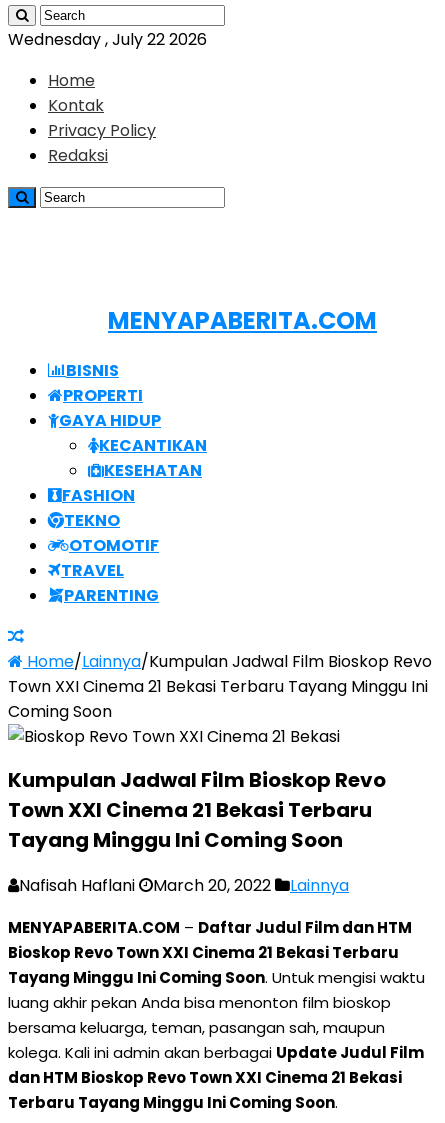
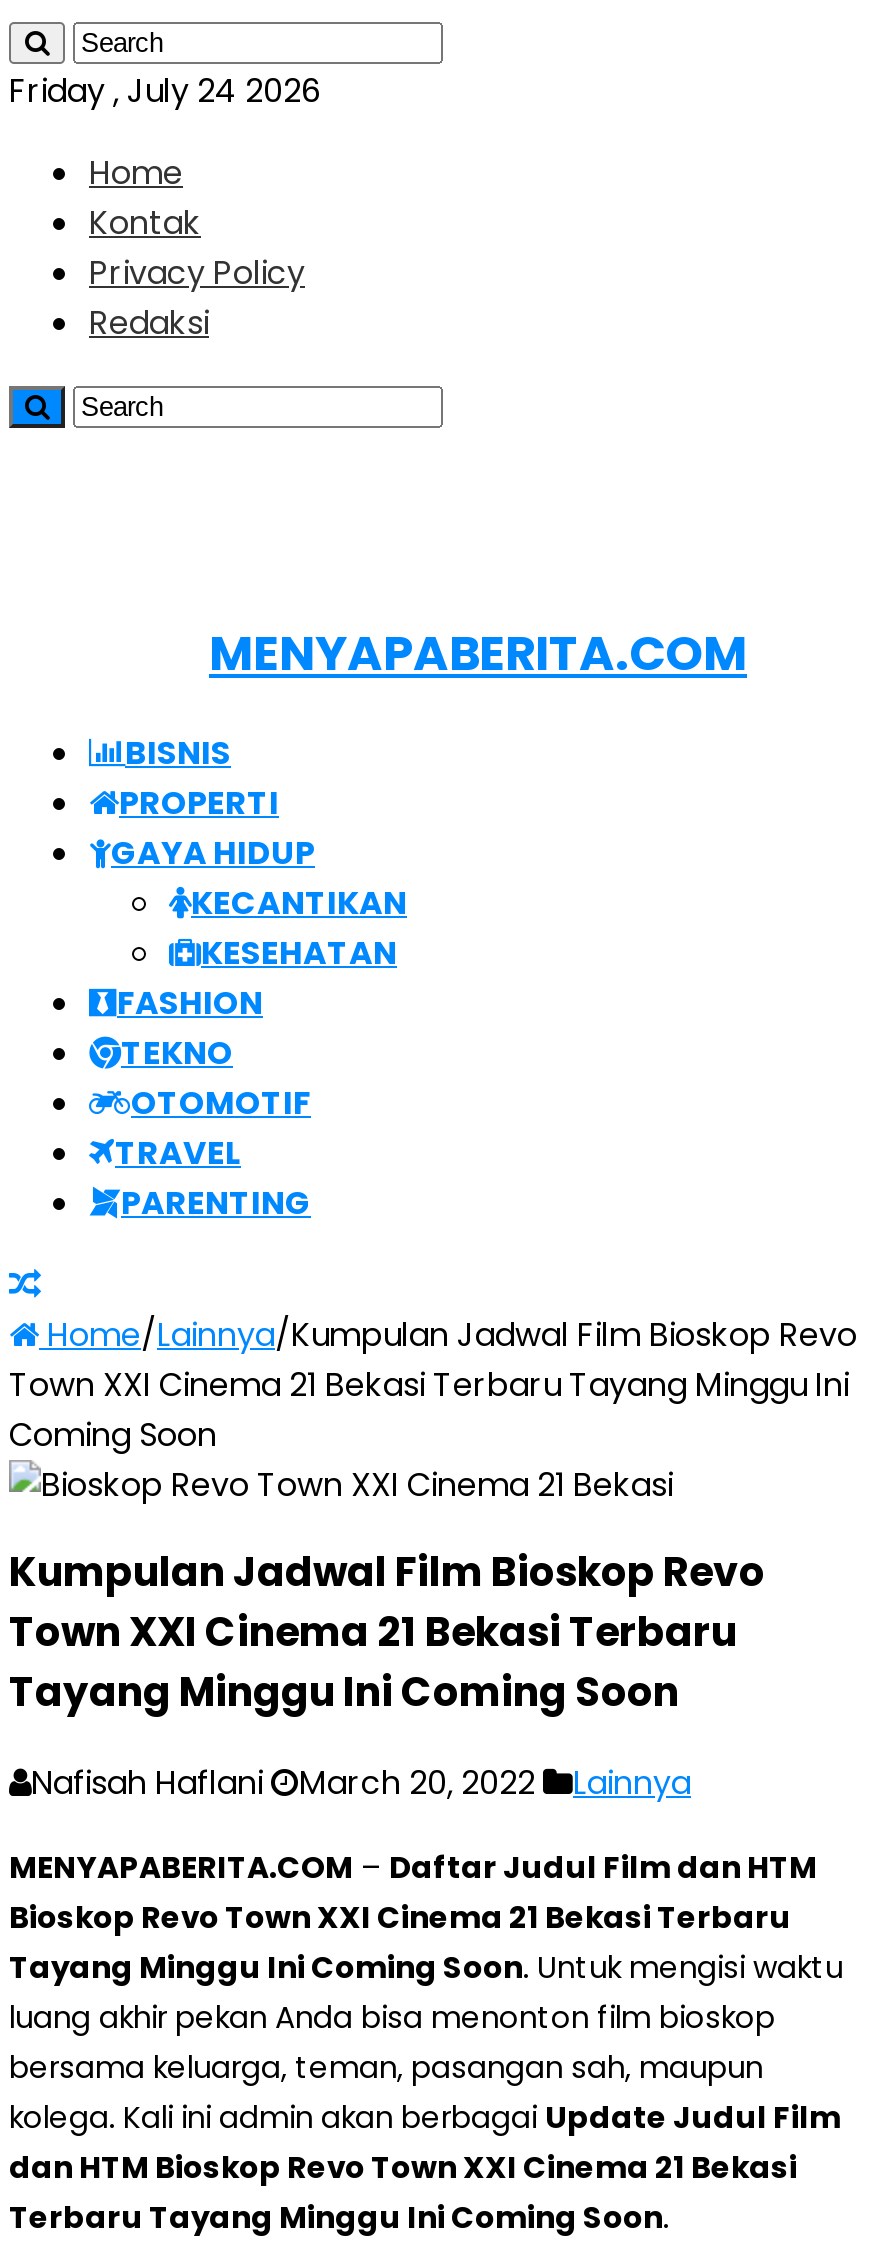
- Wednesday , July 22 2026
+ Friday , July 24 2026
